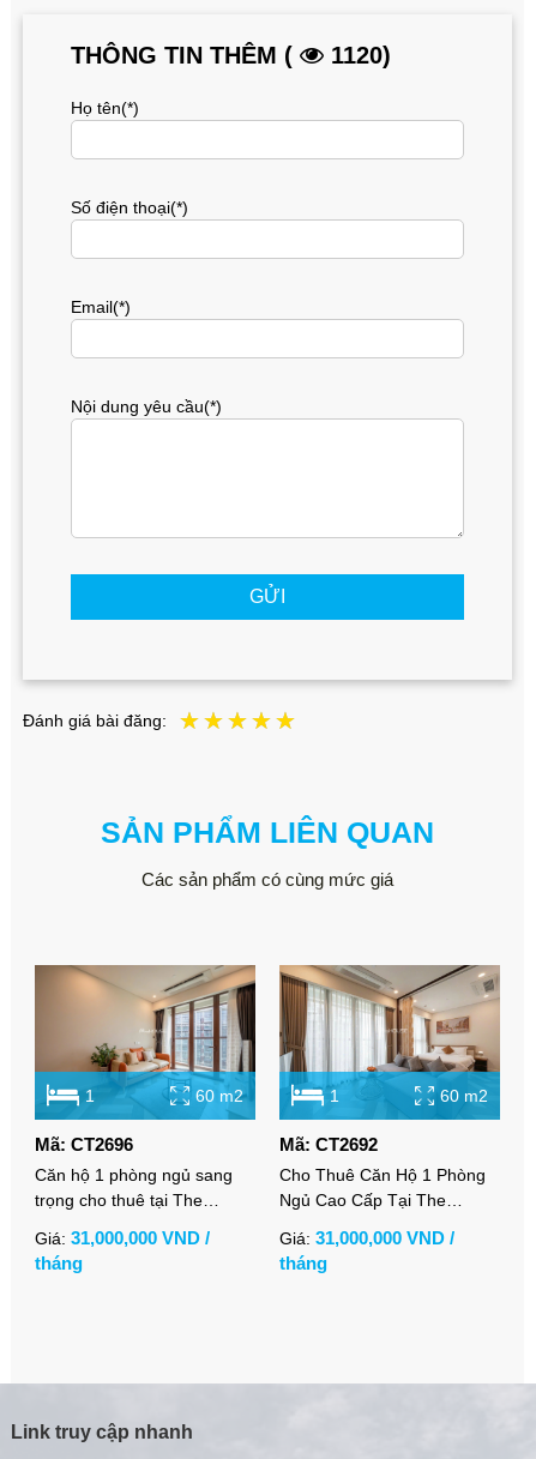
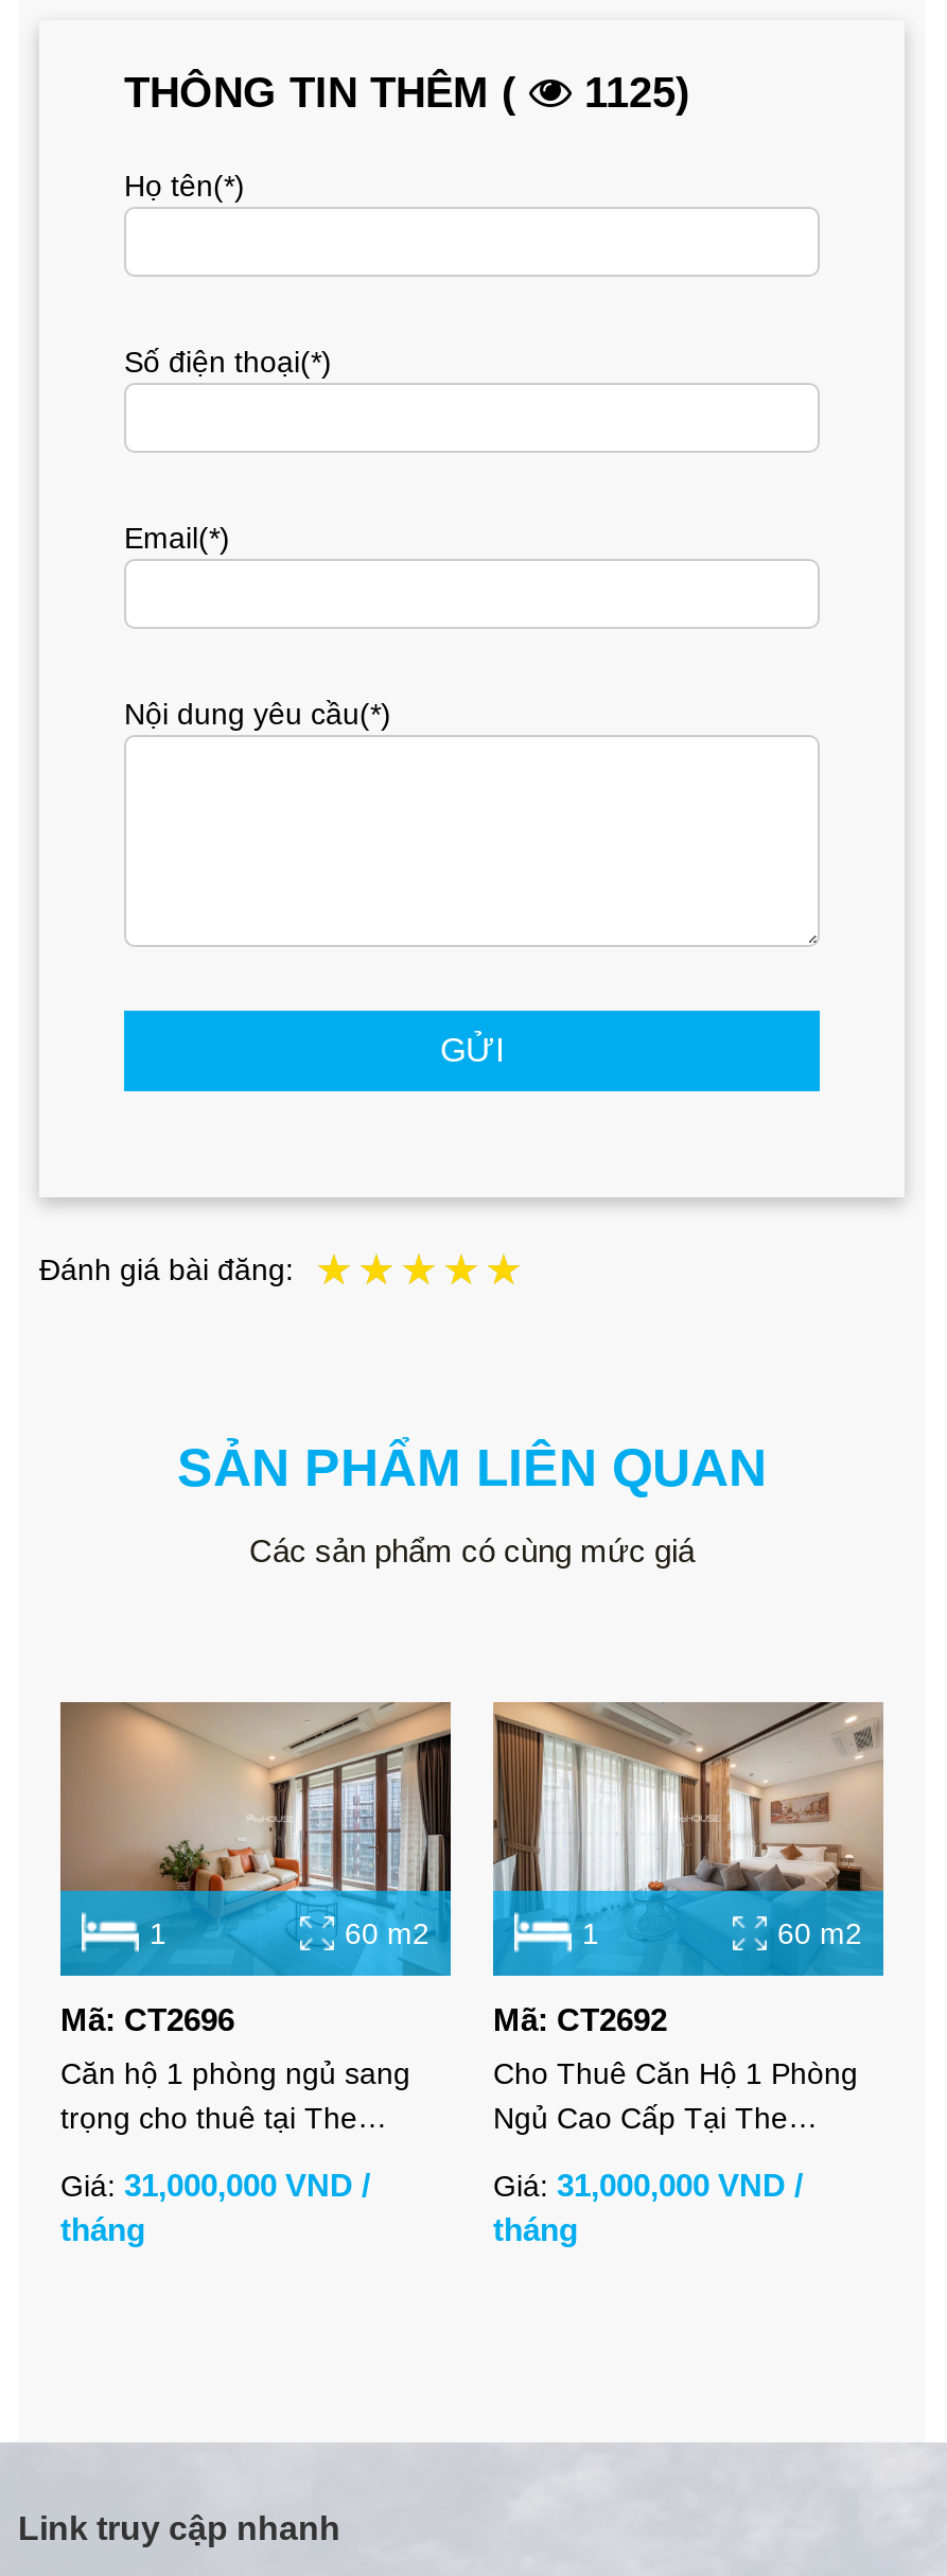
- THÔNG TIN THÊM ( 1120)
+ THÔNG TIN THÊM ( 1125)
